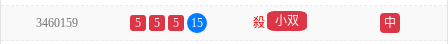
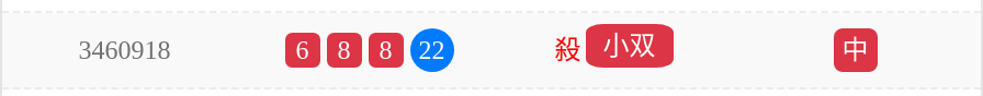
- 3460159
+ 3460918

- 5
+ 6

- 5
+ 8

- 5
+ 8

- 15
+ 22
